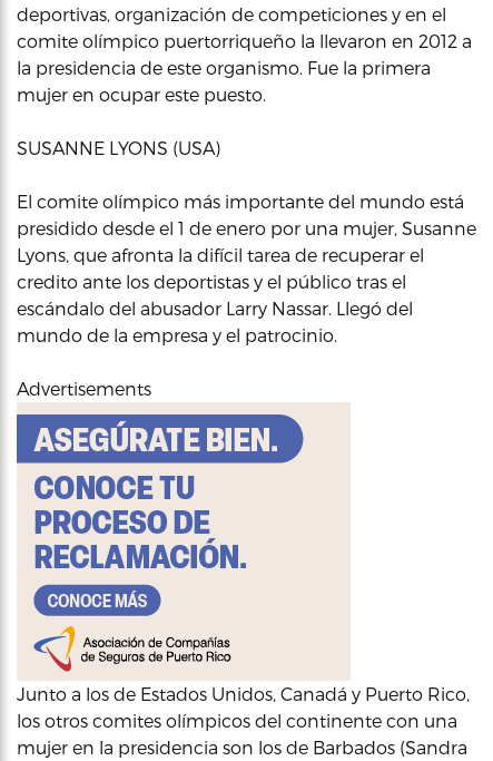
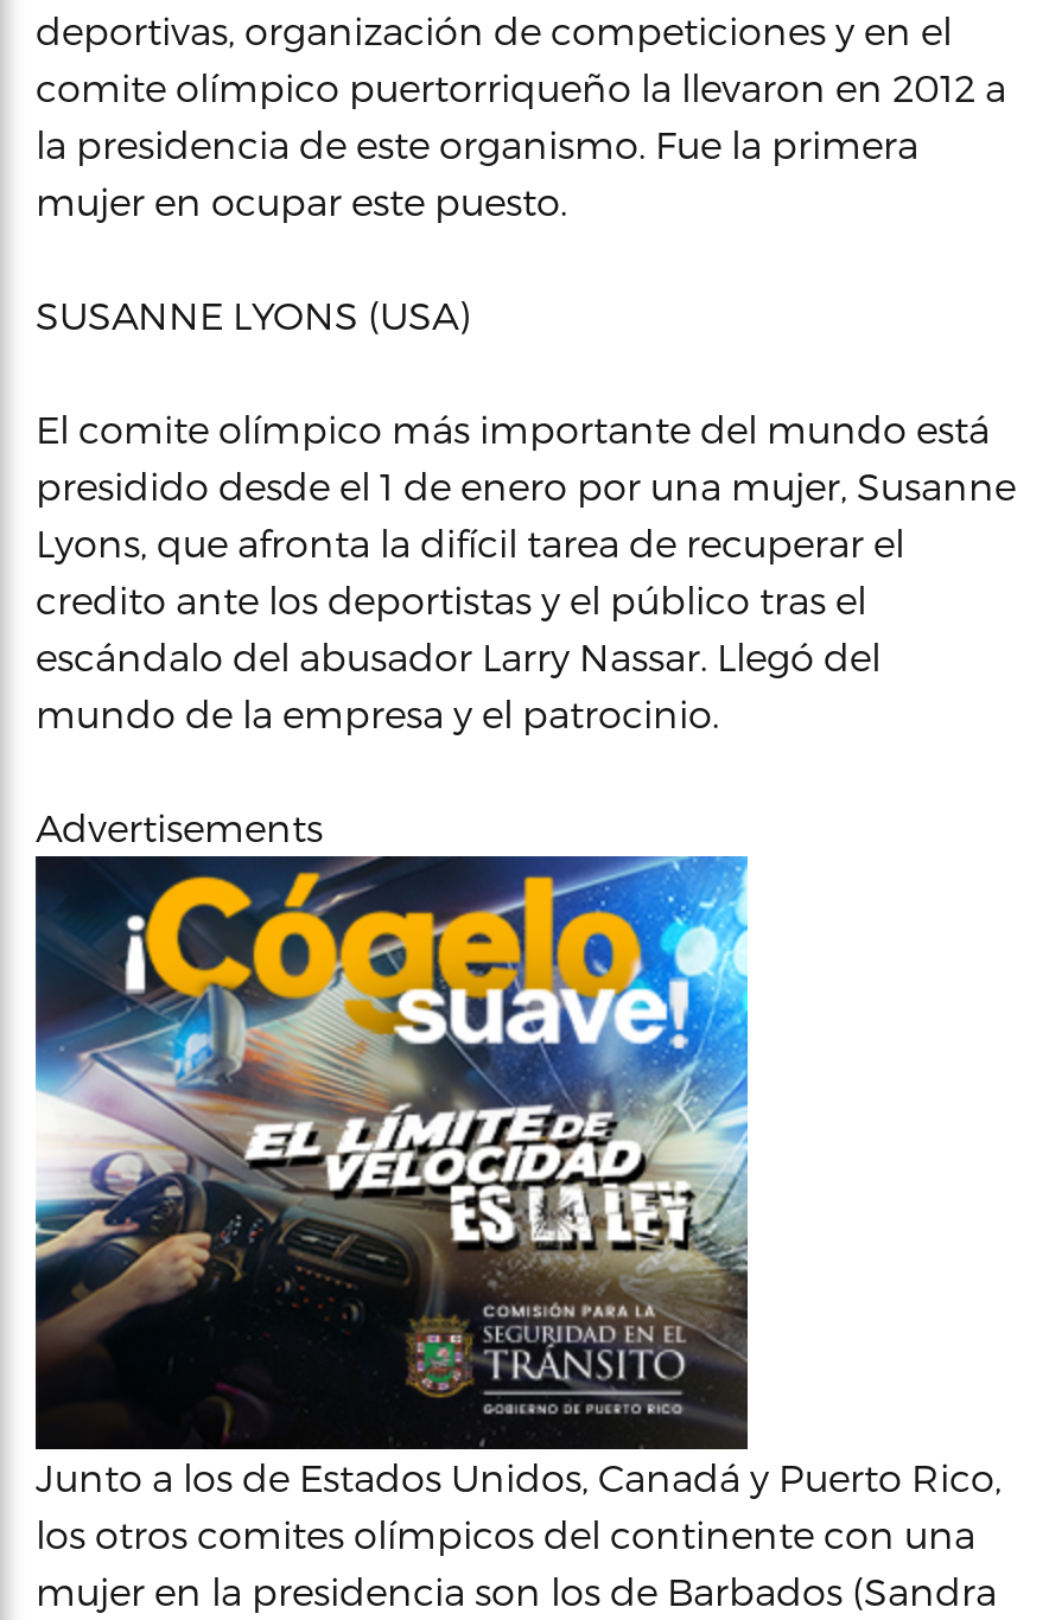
- [image]
+ [image]
